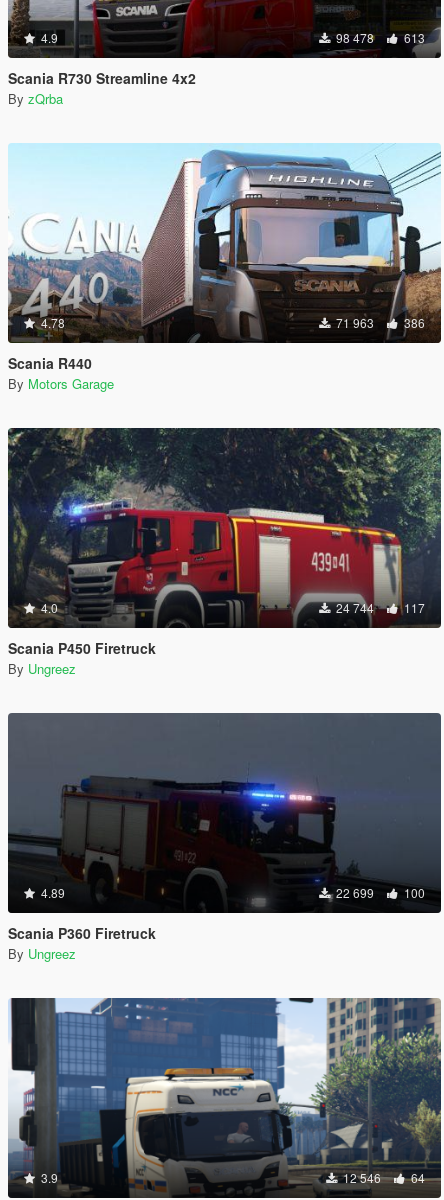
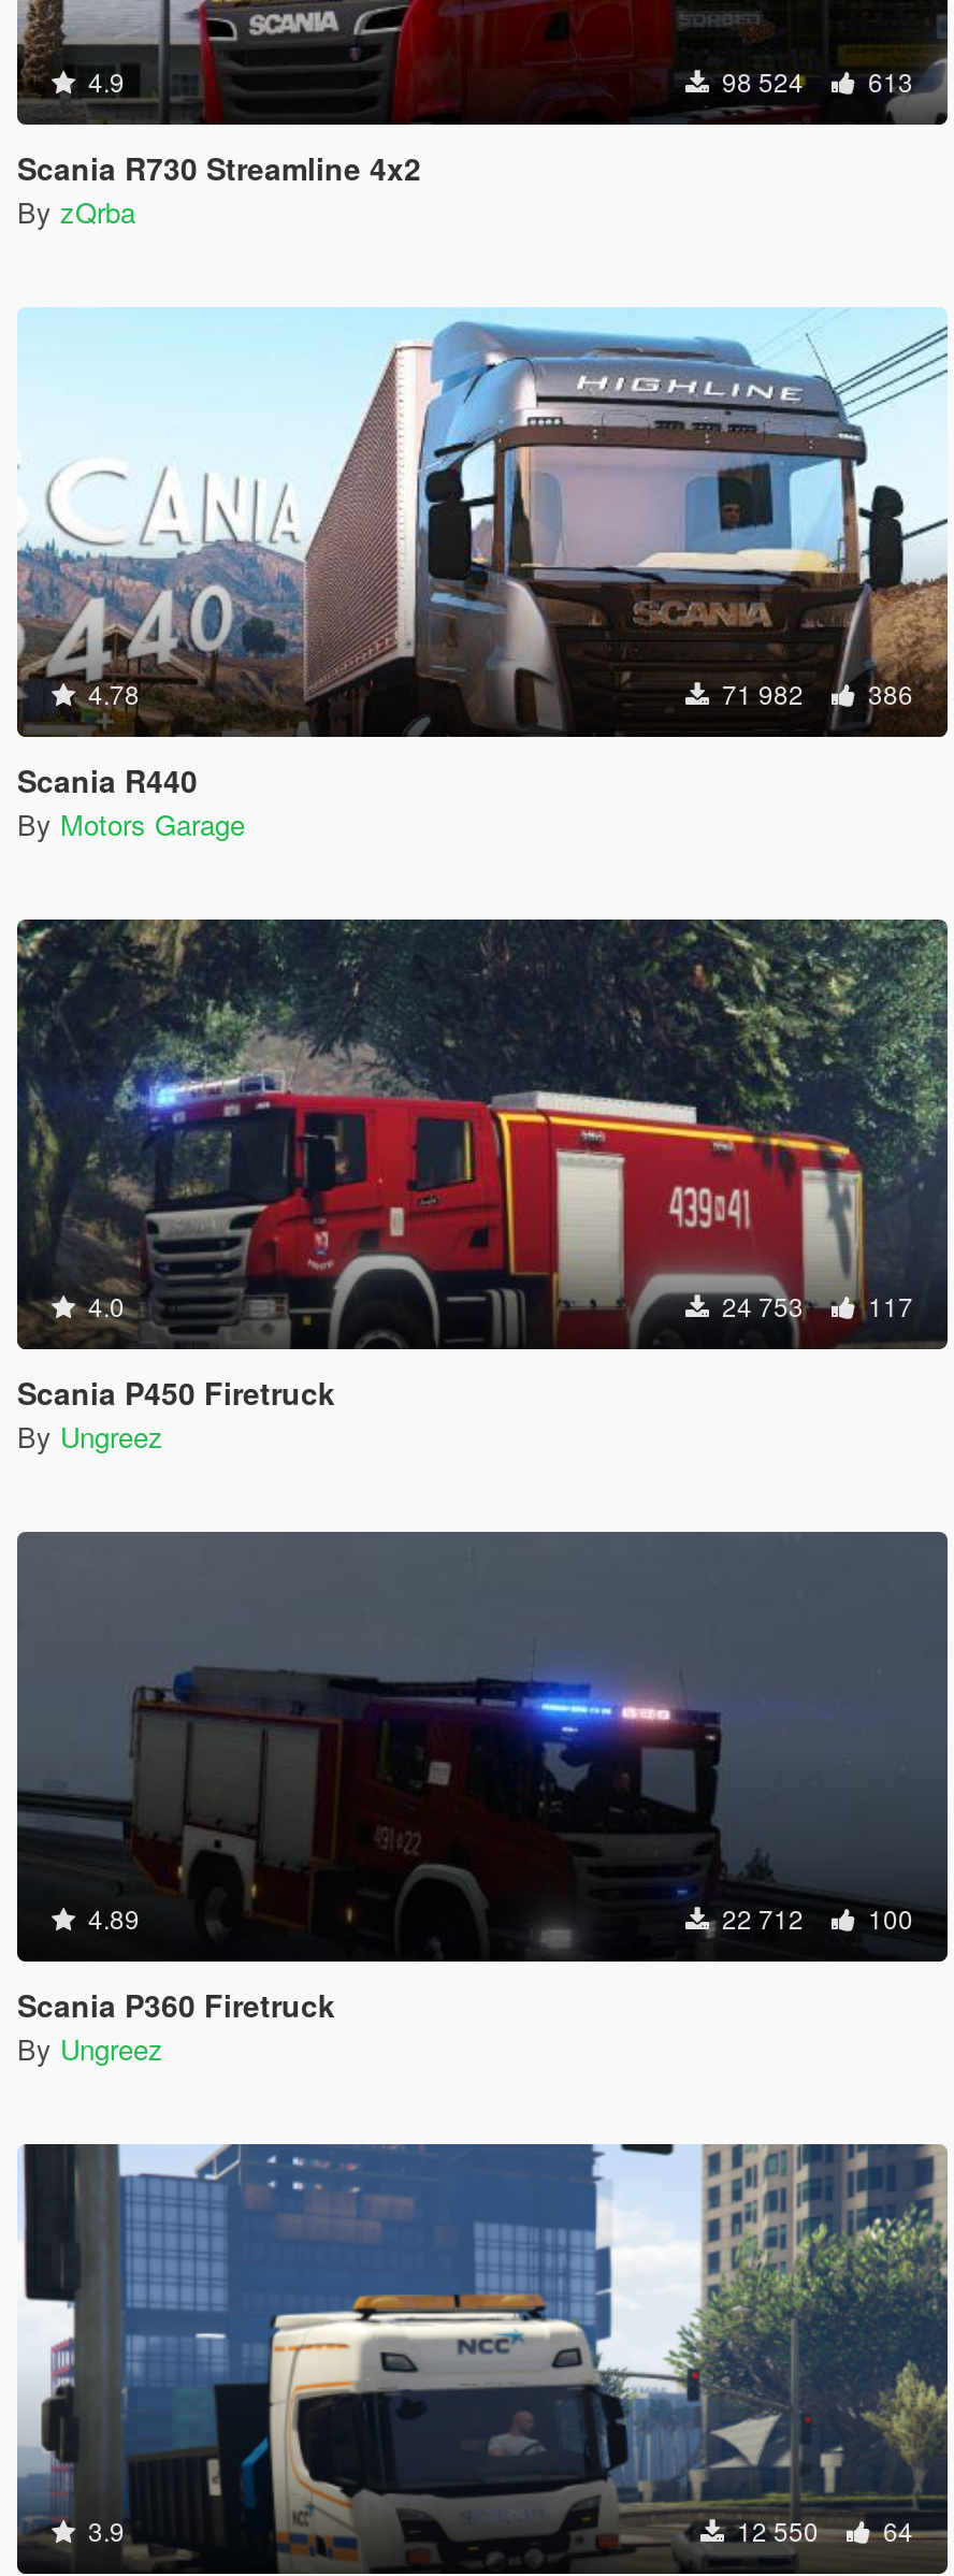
- 98 478 613
+ 98 524 613

- 71 963 386
+ 71 982 386

- 24 744 117
+ 24 753 117

- 22 699 100
+ 22 712 100

- 12 546 64
+ 12 550 64
